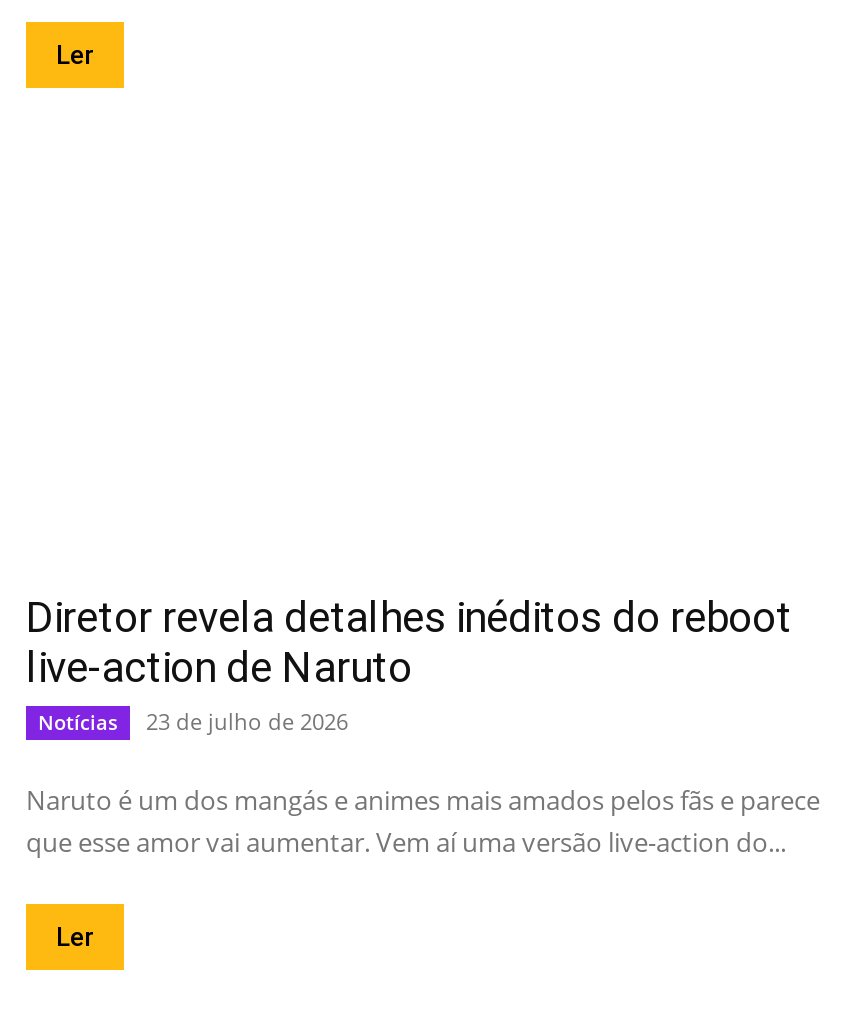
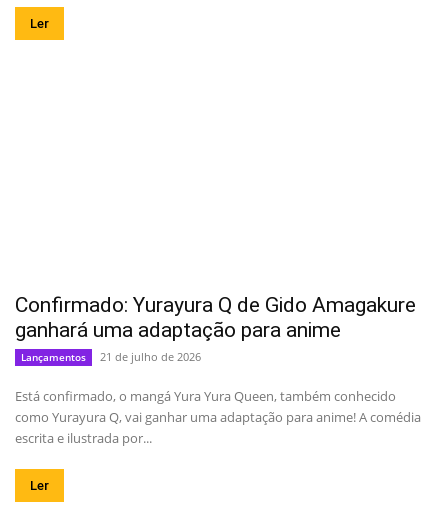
- Diretor revela detalhes inéditos do reboot
- live-action de Naruto
- Notícias
- 23 de julho de 2026
+ Confirmado: Yurayura Q de Gido Amagakure
+ ganhará uma adaptação para anime
+ Lançamentos
+ 21 de julho de 2026

- Naruto é um dos mangás e animes mais amados pelos fãs e parece
- que esse amor vai aumentar. Vem aí uma versão live-action do...
+ Está confirmado, o mangá Yura Yura Queen, também conhecido
+ como Yurayura Q, vai ganhar uma adaptação para anime! A comédia
+ escrita e ilustrada por...
